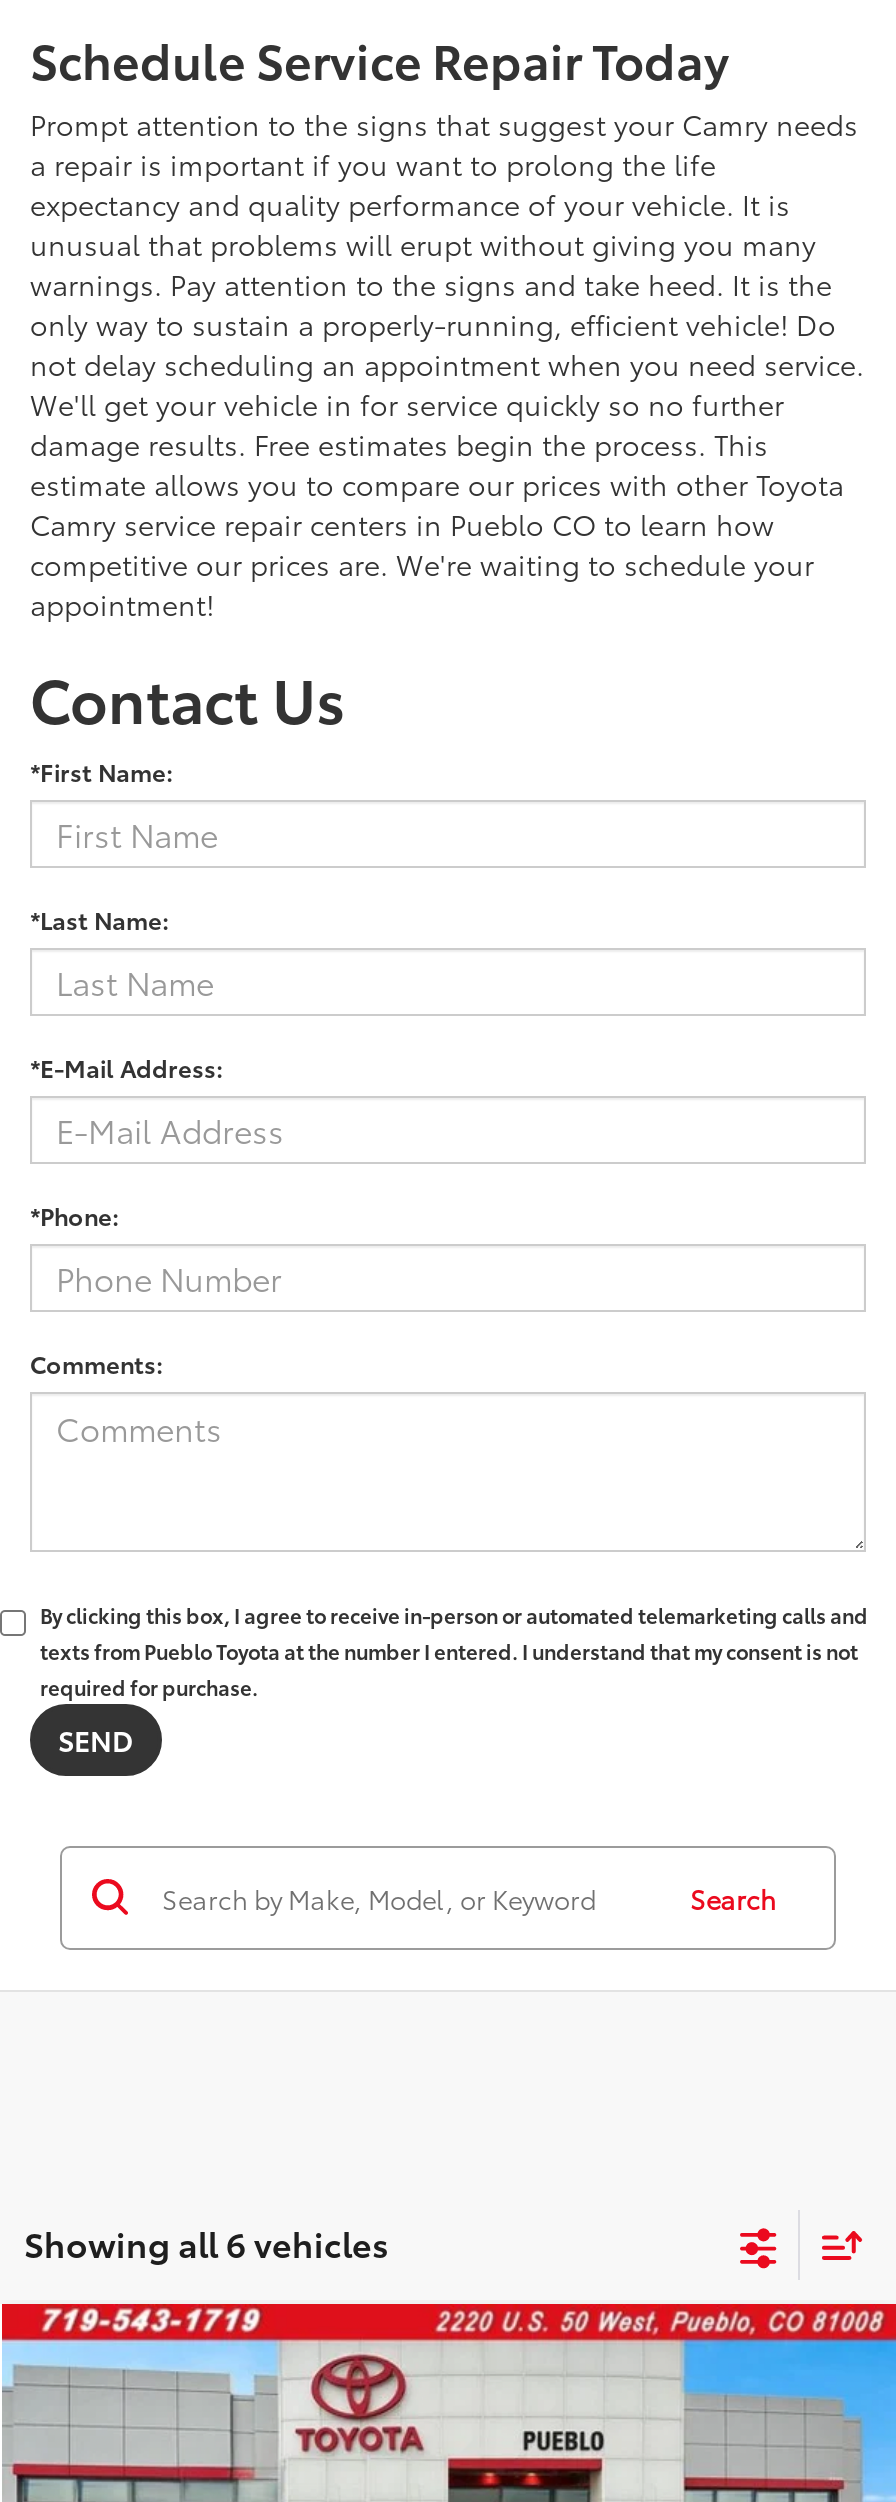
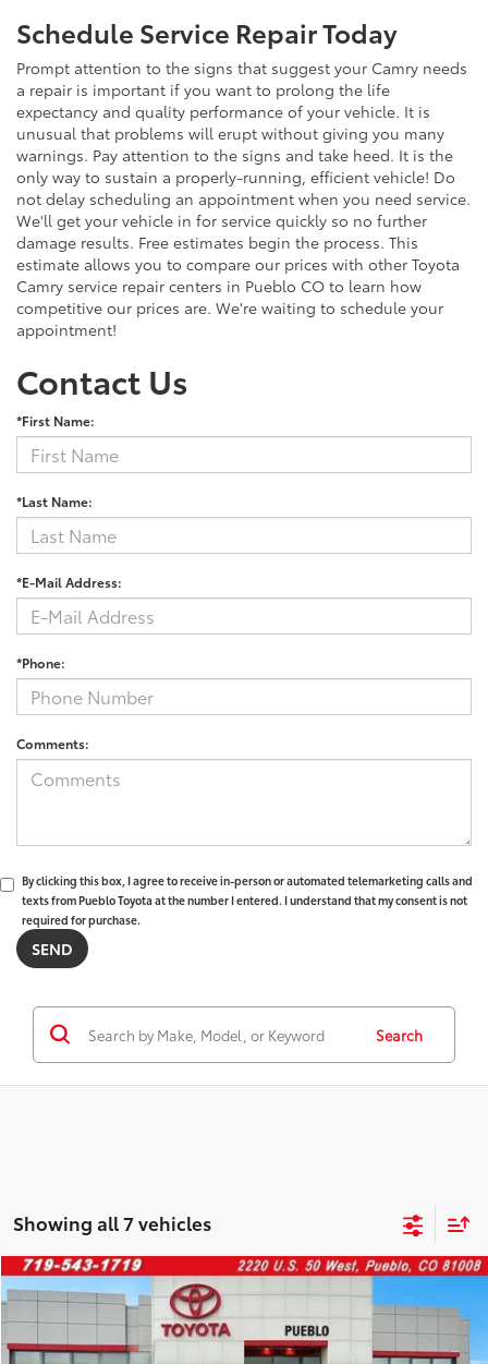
- Showing all 6 vehicles
+ Showing all 7 vehicles
